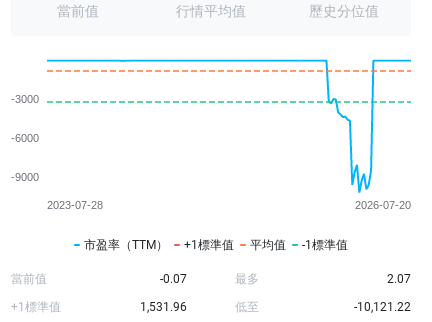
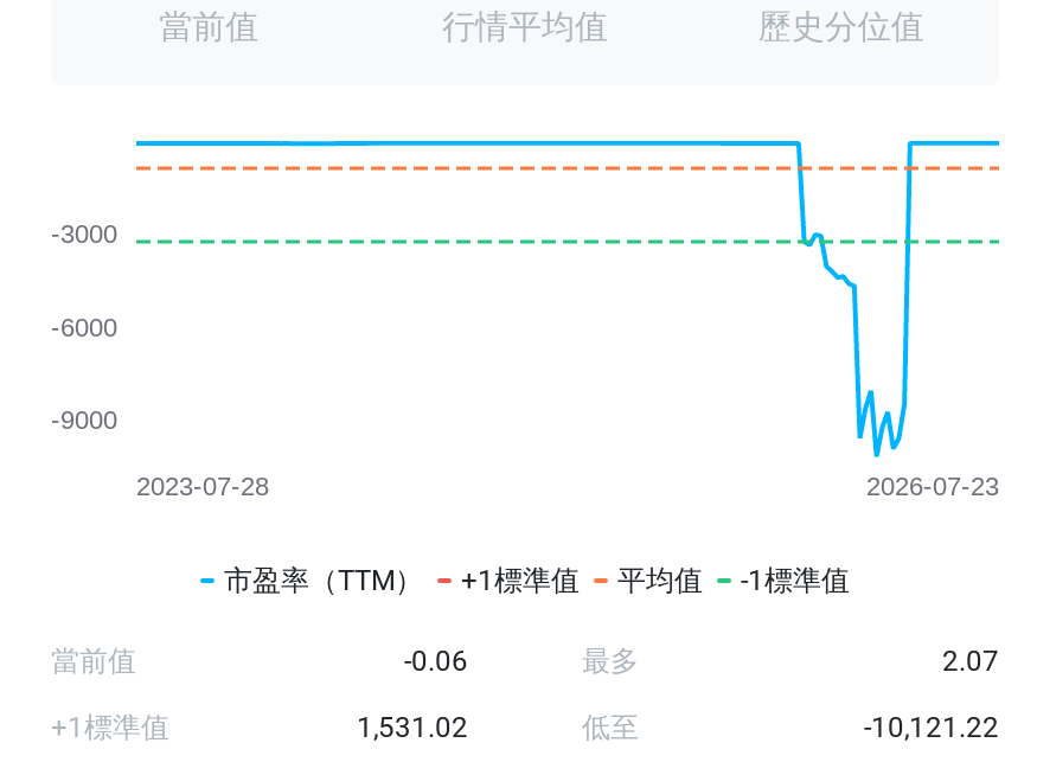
- -0.07
+ -0.06

- 1,531.96
+ 1,531.02
